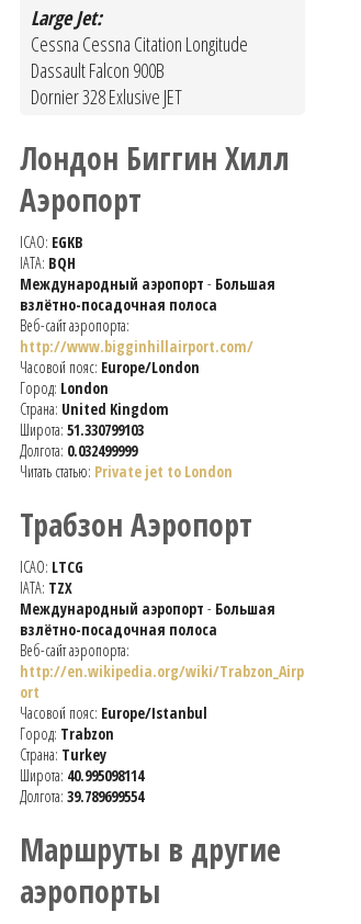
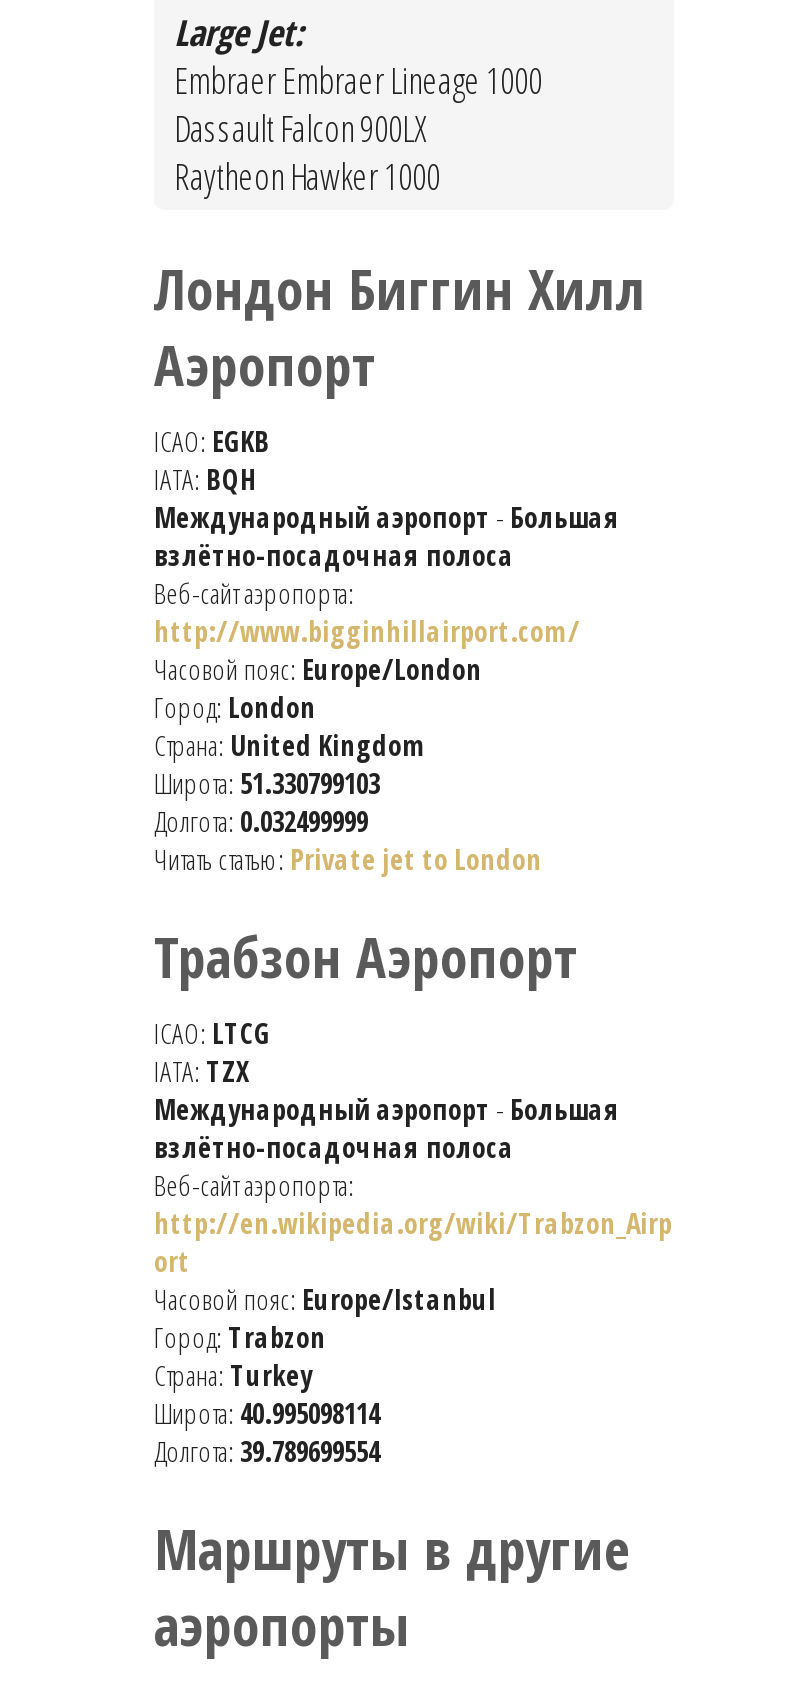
- Cessna Cessna Citation Longitude
- Dassault Falcon 900B
- Dornier 328 Exlusive JET
+ Embraer Embraer Lineage 1000
+ Dassault Falcon 900LX
+ Raytheon Hawker 1000
